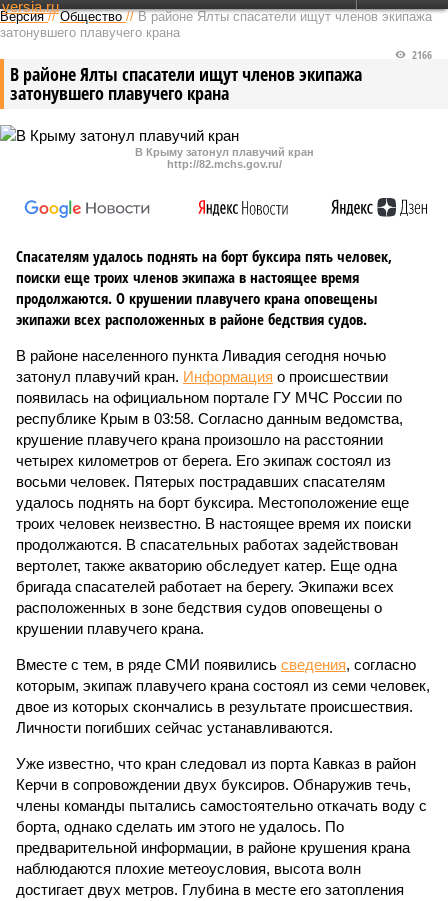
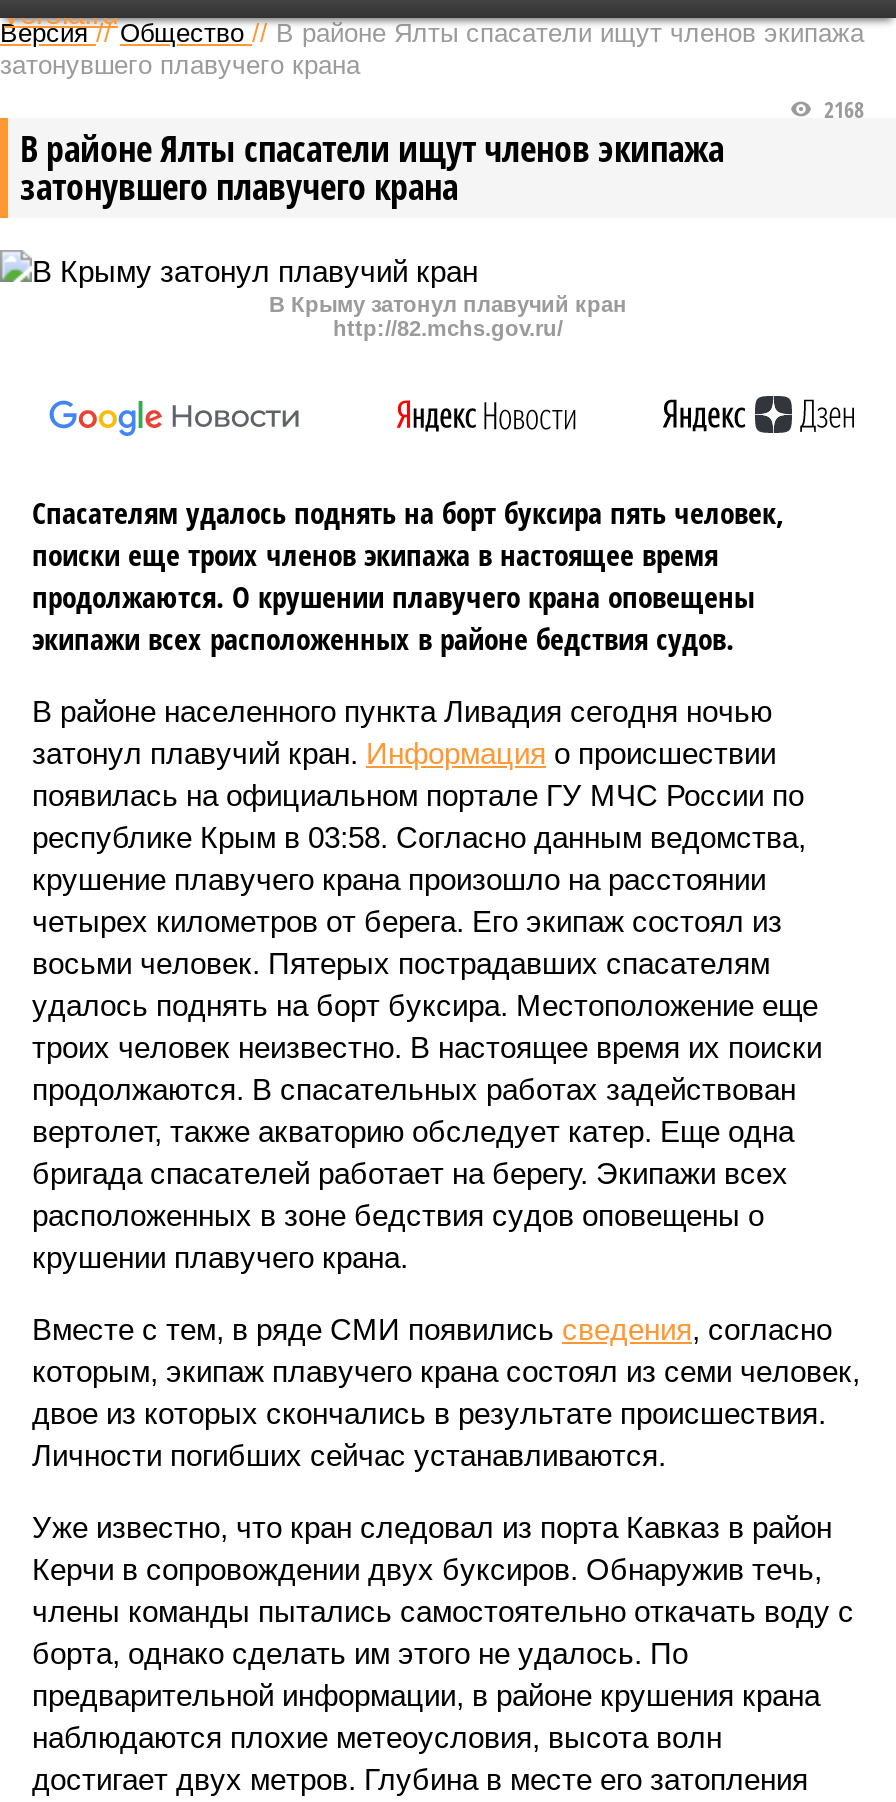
- 2166
+ 2168
